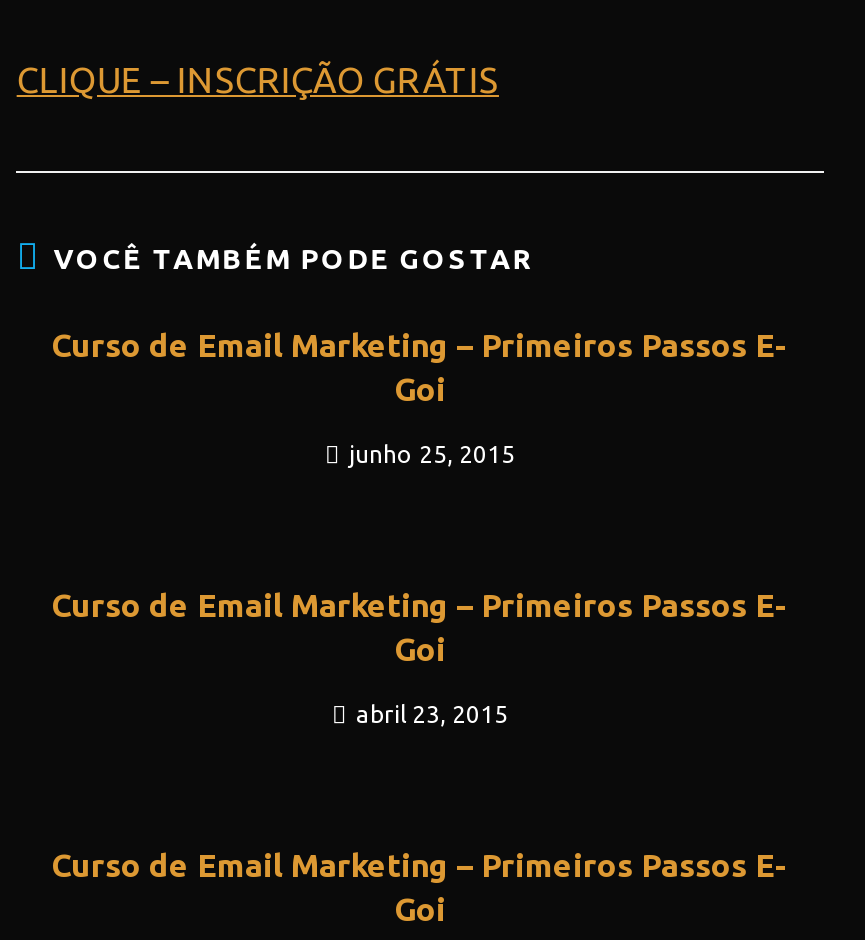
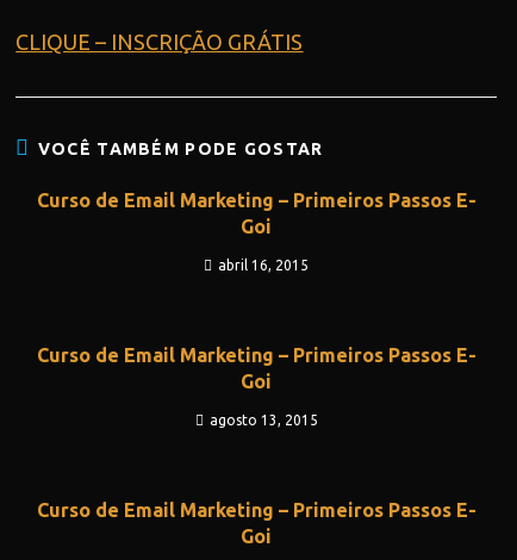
- junho 25, 2015
+ abril 16, 2015

- abril 23, 2015
+ agosto 13, 2015
